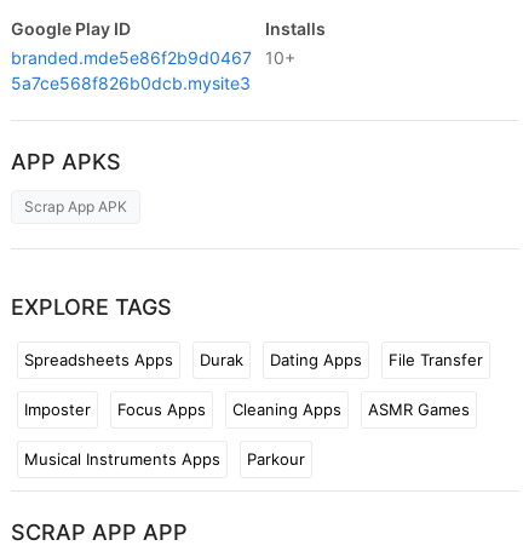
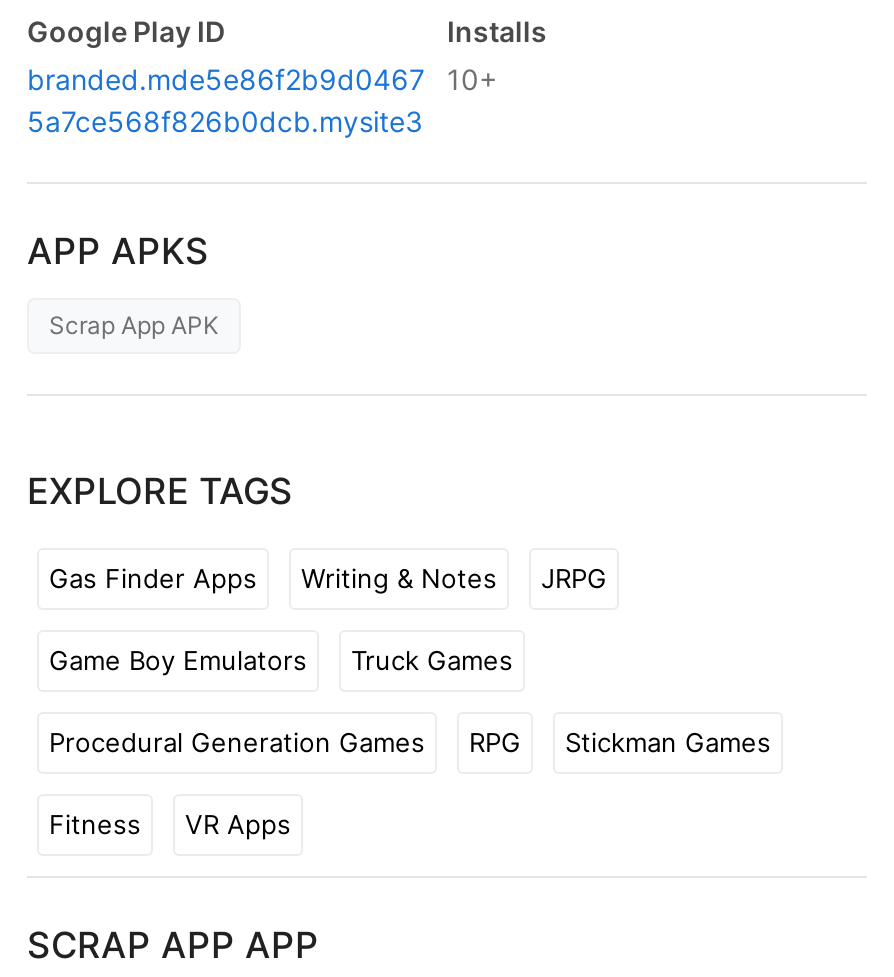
- Spreadsheets Apps
- Durak
- Dating Apps
- File Transfer
- Imposter
- Focus Apps
- Cleaning Apps
- ASMR Games
- Musical Instruments Apps
- Parkour
+ Gas Finder Apps
+ Writing & Notes
+ JRPG
+ Game Boy Emulators
+ Truck Games
+ Procedural Generation Games
+ RPG
+ Stickman Games
+ Fitness
+ VR Apps
